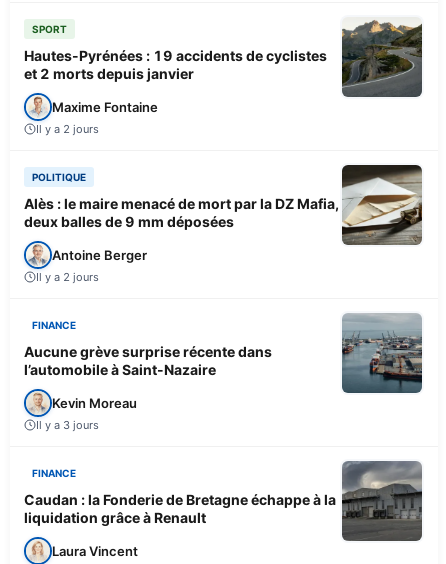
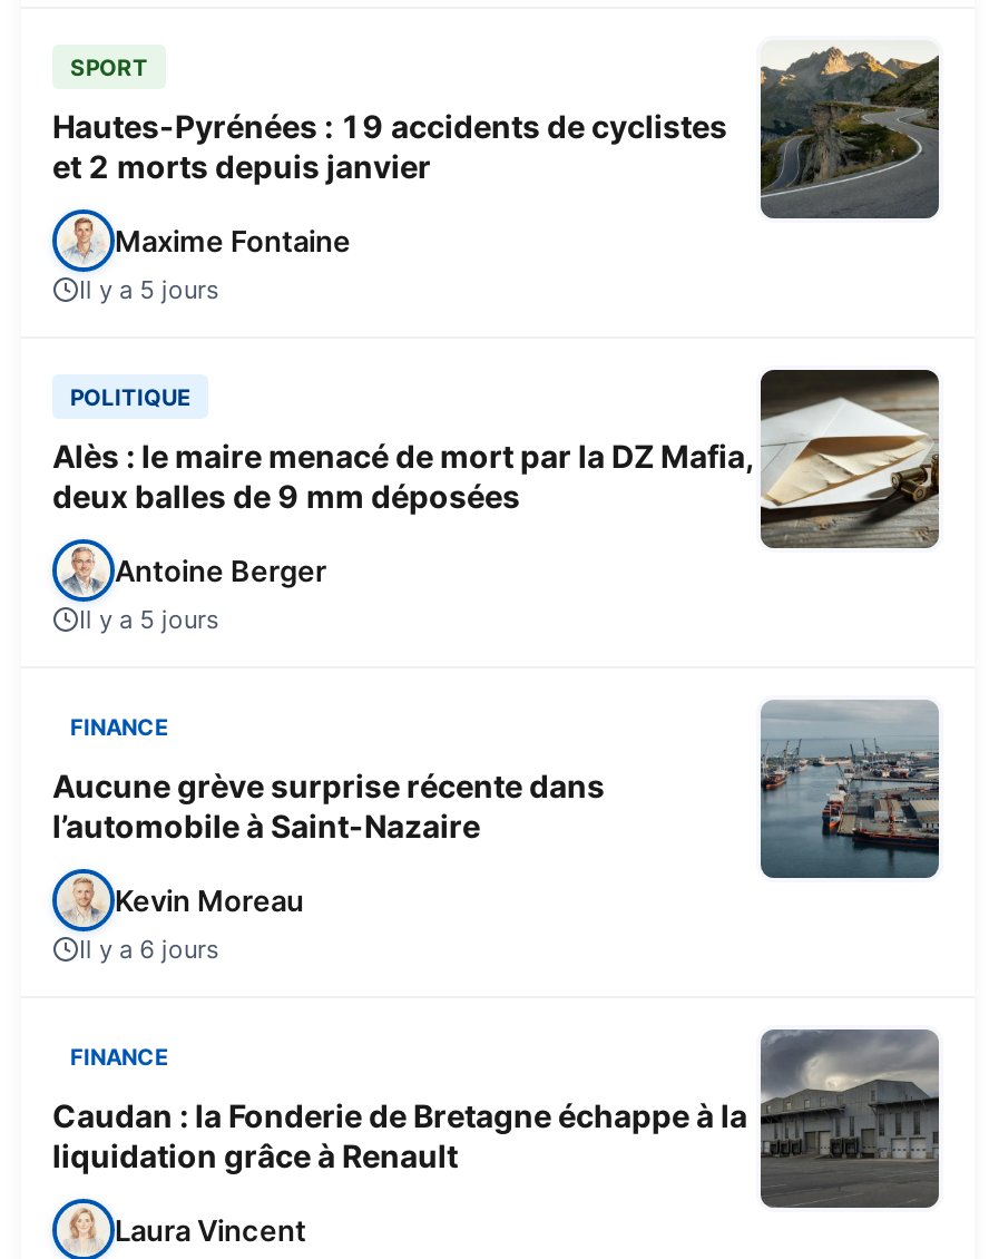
- Il y a 2 jours
+ Il y a 5 jours

- Il y a 2 jours
+ Il y a 5 jours

- Il y a 3 jours
+ Il y a 6 jours
